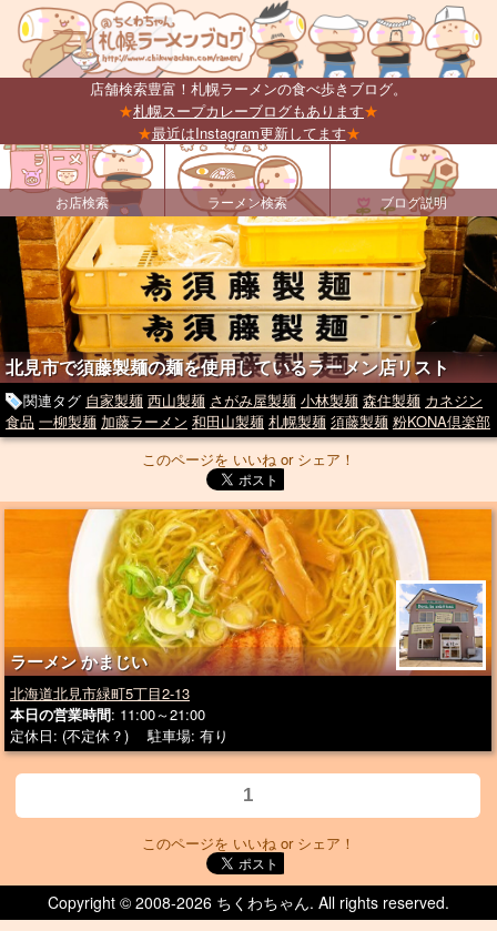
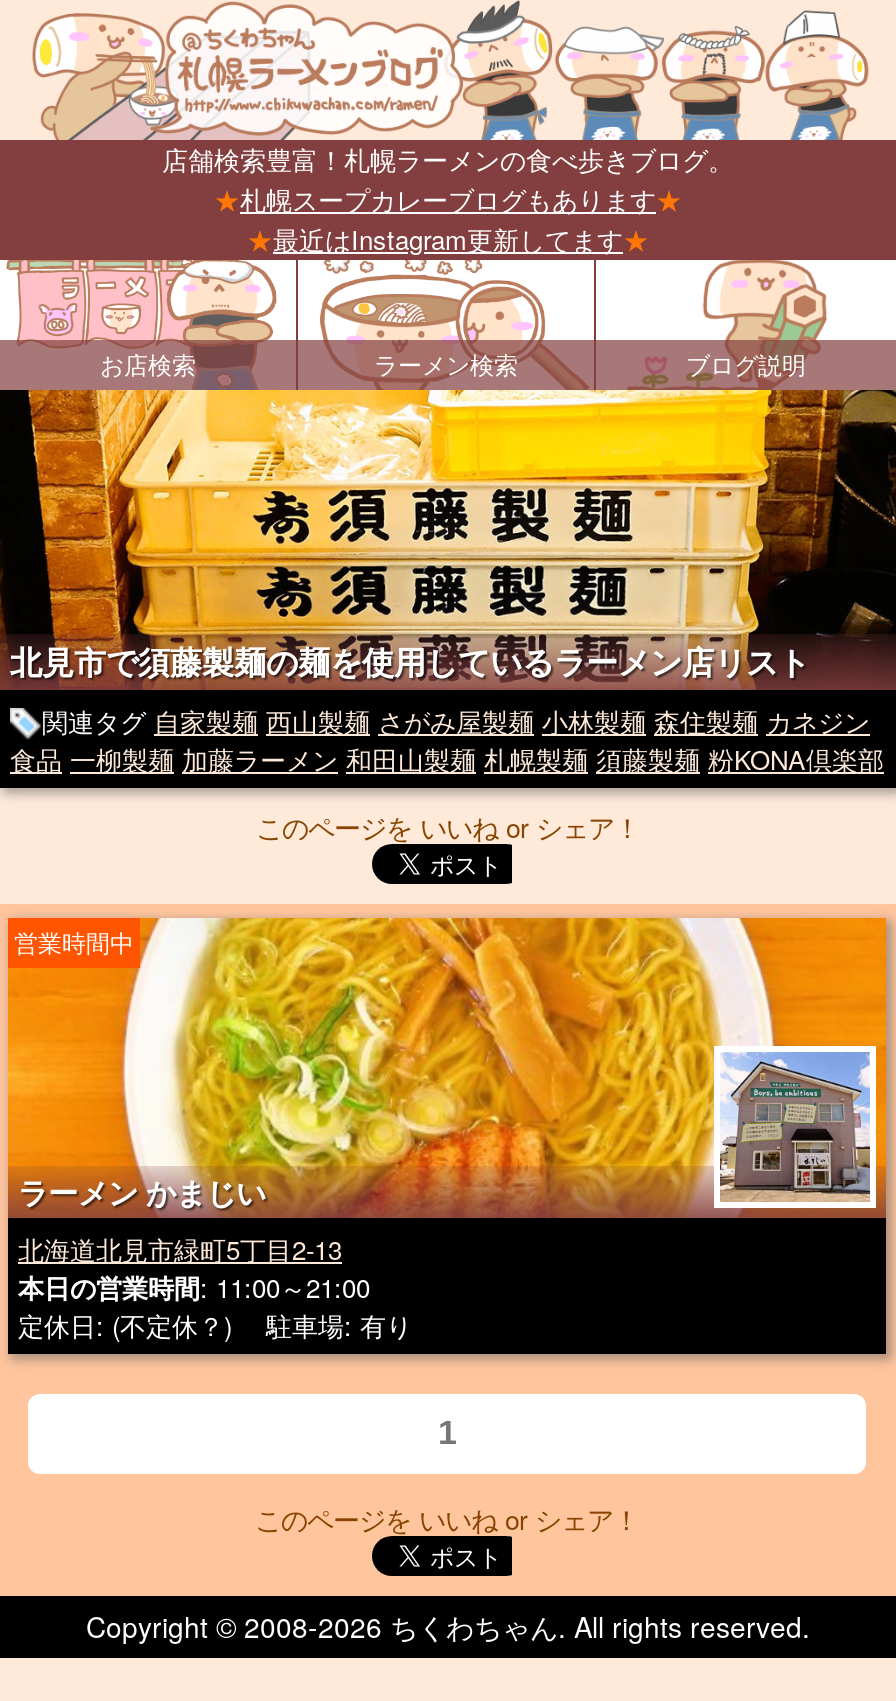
+ 営業時間中
